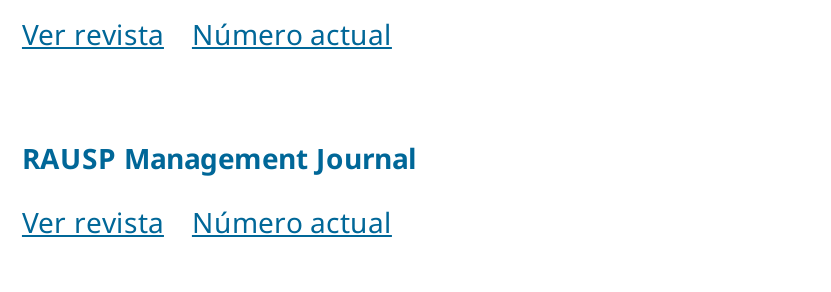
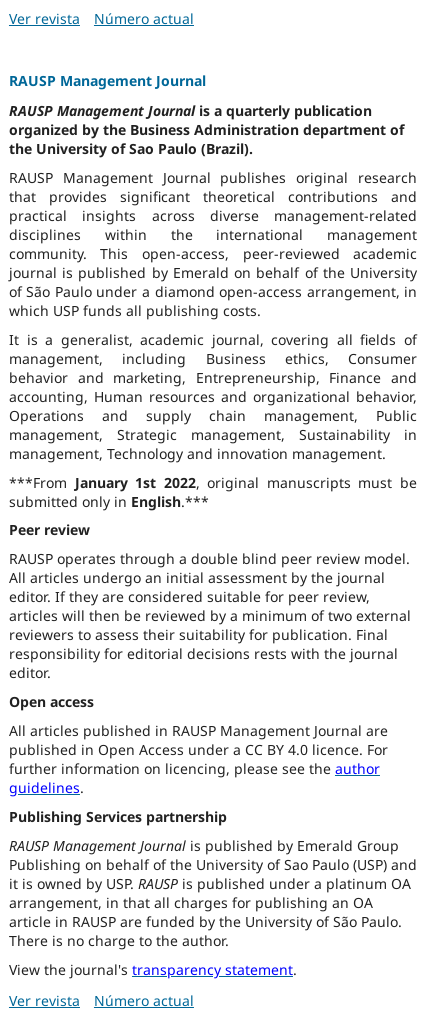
+ RAUSP Management Journal is a quarterly publication
+ organized by the Business Administration department of
+ the University of Sao Paulo (Brazil).
+ RAUSP Management Journal publishes original research
+ that provides significant theoretical contributions and
+ practical insights across diverse management-related
+ disciplines within the international management
+ community. This open-access, peer-reviewed academic
+ journal is published by Emerald on behalf of the University
+ of São Paulo under a diamond open-access arrangement, in
+ which USP funds all publishing costs.
+ It is a generalist, academic journal, covering all fields of
+ management, including Business ethics, Consumer
+ behavior and marketing, Entrepreneurship, Finance and
+ accounting, Human resources and organizational behavior,
+ Operations and supply chain management, Public
+ management, Strategic management, Sustainability in
+ management, Technology and innovation management.
+ ***From January 1st 2022, original manuscripts must be
+ submitted only in English.***
+ Peer review
+ RAUSP operates through a double blind peer review model.
+ All articles undergo an initial assessment by the journal
+ editor. If they are considered suitable for peer review,
+ articles will then be reviewed by a minimum of two external
+ reviewers to assess their suitability for publication. Final
+ responsibility for editorial decisions rests with the journal
+ editor.
+ Open access
+ All articles published in RAUSP Management Journal are
+ published in Open Access under a CC BY 4.0 licence. For
+ further information on licencing, please see the author
+ guidelines.
+ Publishing Services partnership
+ RAUSP Management Journal is published by Emerald Group
+ Publishing on behalf of the University of Sao Paulo (USP) and
+ it is owned by USP. RAUSP is published under a platinum OA
+ arrangement, in that all charges for publishing an OA
+ article in RAUSP are funded by the University of São Paulo.
+ There is no charge to the author.
+ View the journal's transparency statement.
